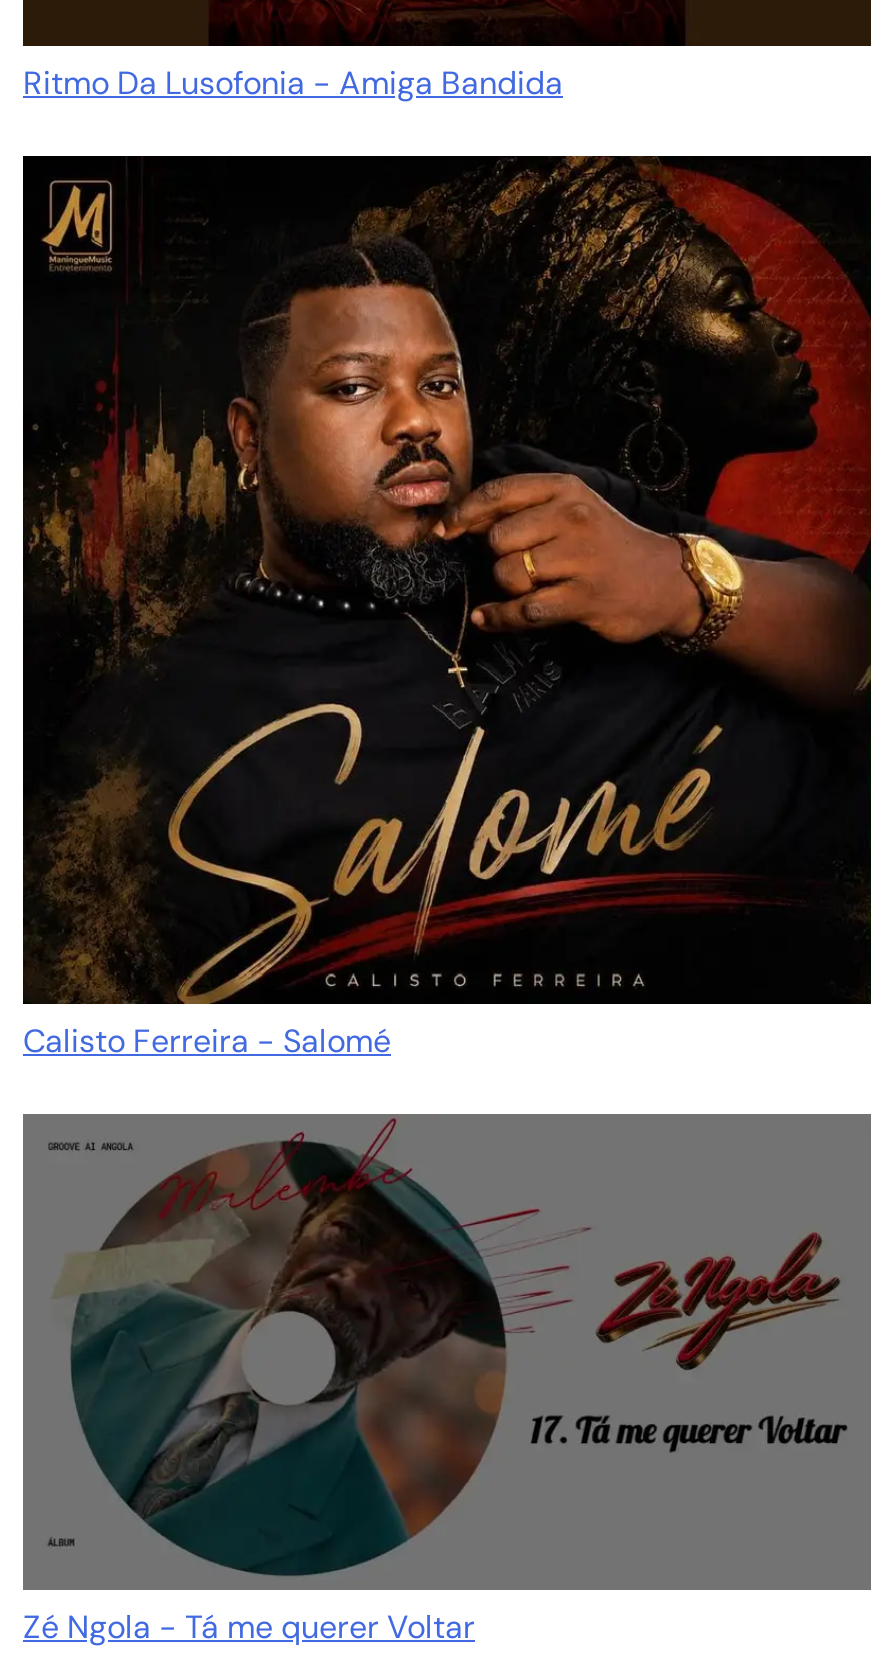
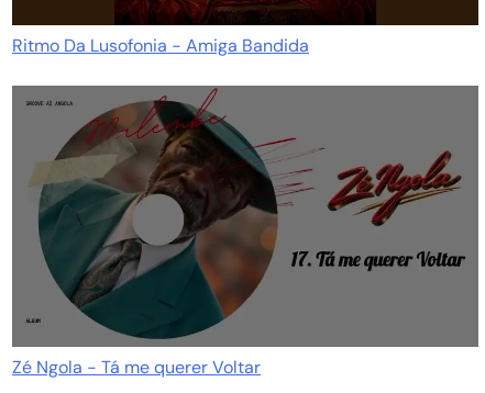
- [image]
- Calisto Ferreira - Salomé
